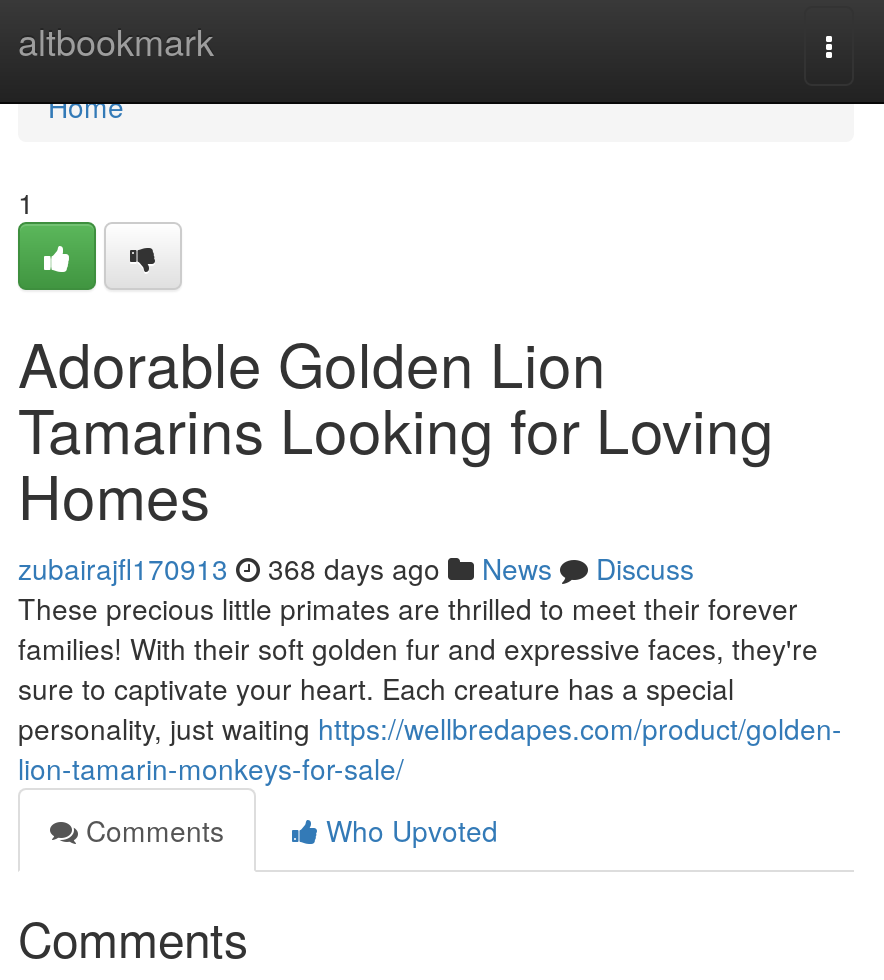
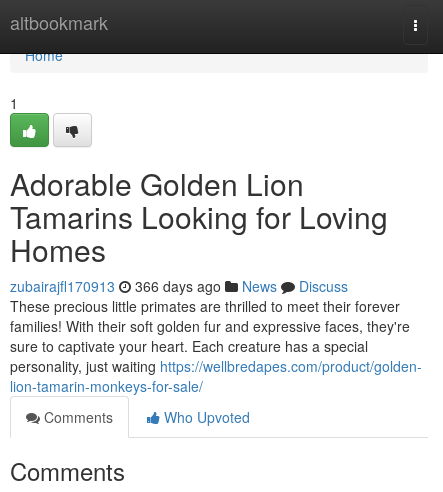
- zubairajfl170913 368 days ago News Discuss
+ zubairajfl170913 366 days ago News Discuss
